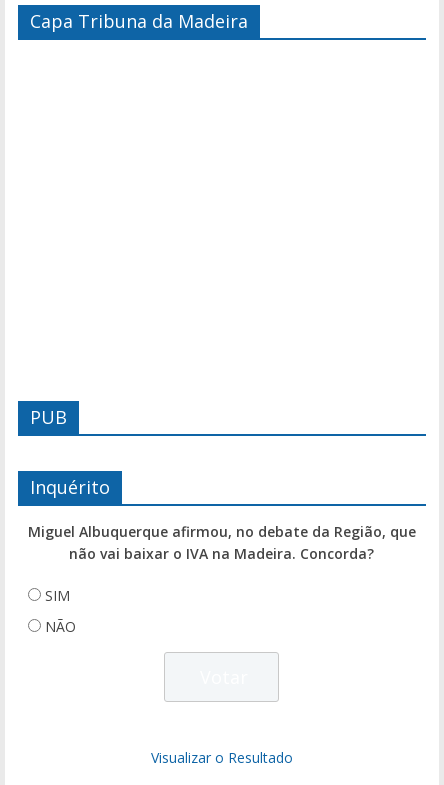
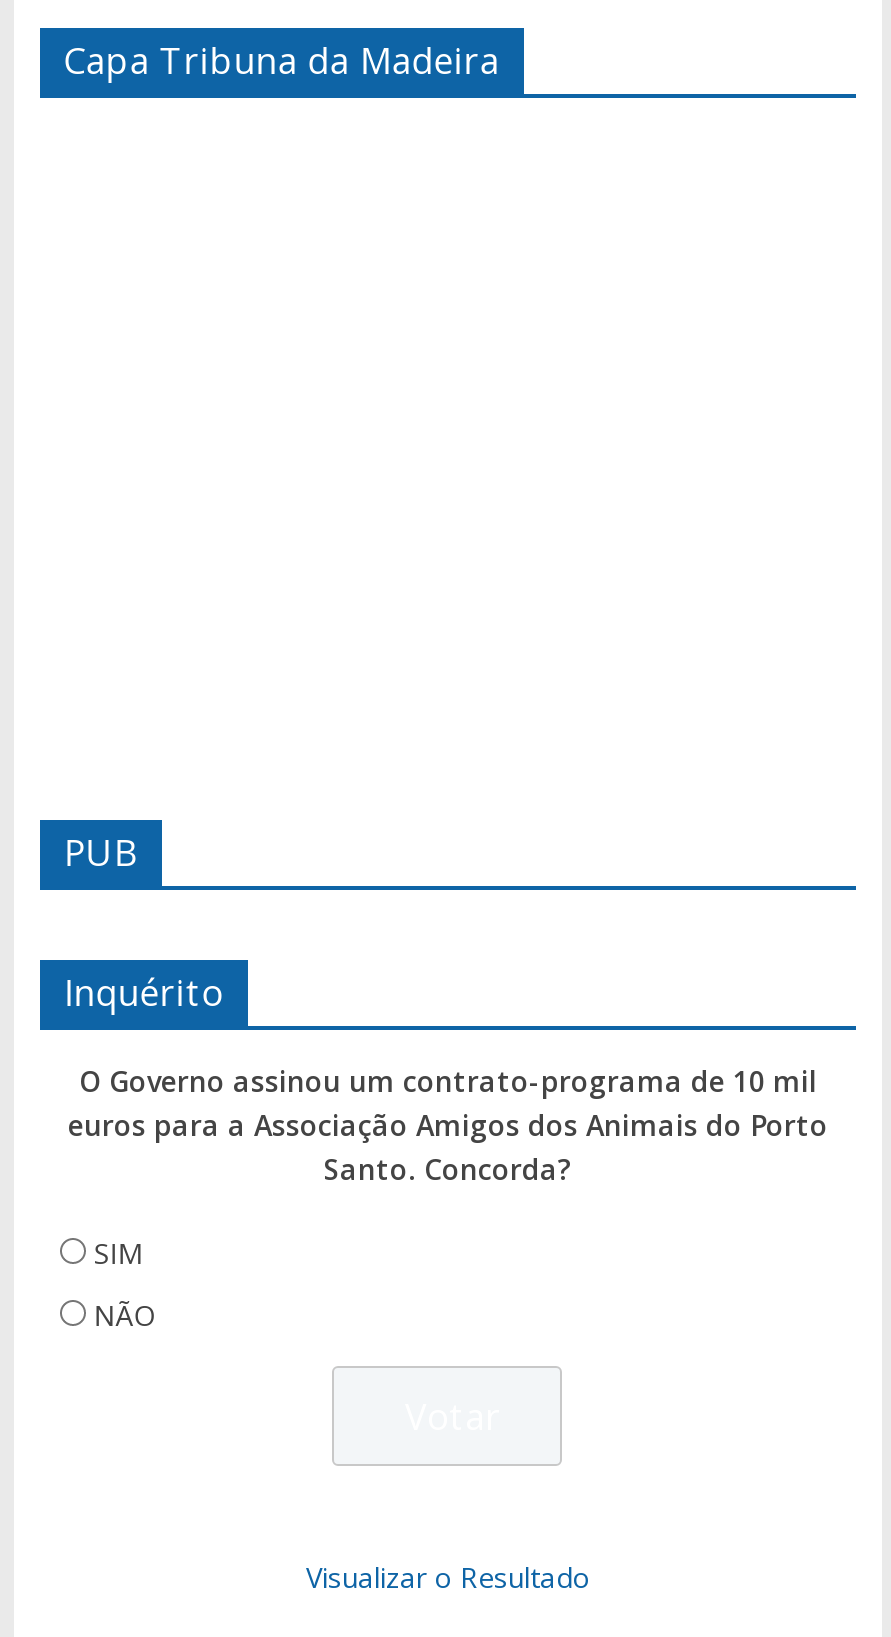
- Miguel Albuquerque afirmou, no debate da Região, que
- não vai baixar o IVA na Madeira. Concorda?
+ O Governo assinou um contrato-programa de 10 mil
+ euros para a Associação Amigos dos Animais do Porto
+ Santo. Concorda?
